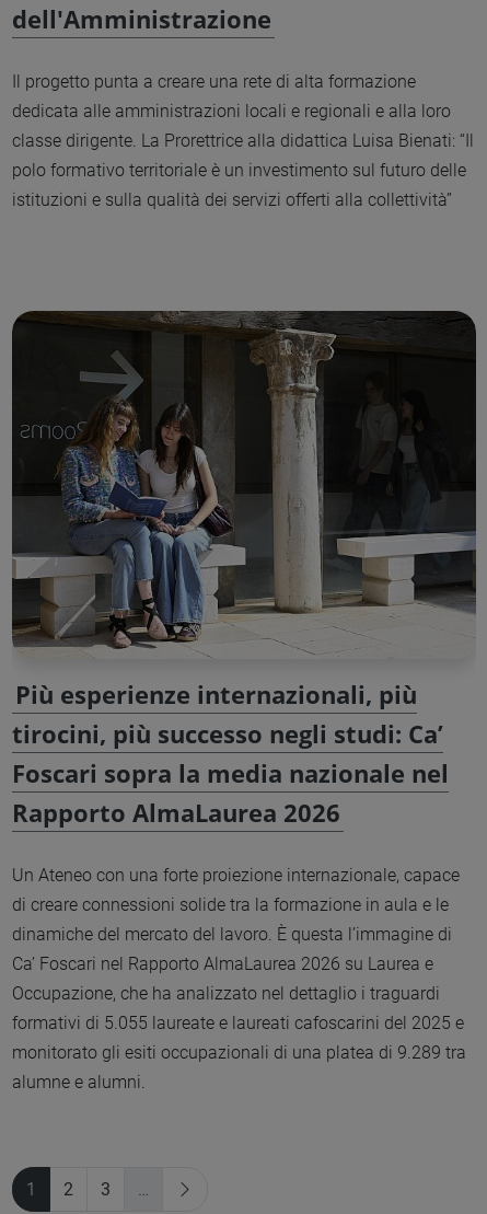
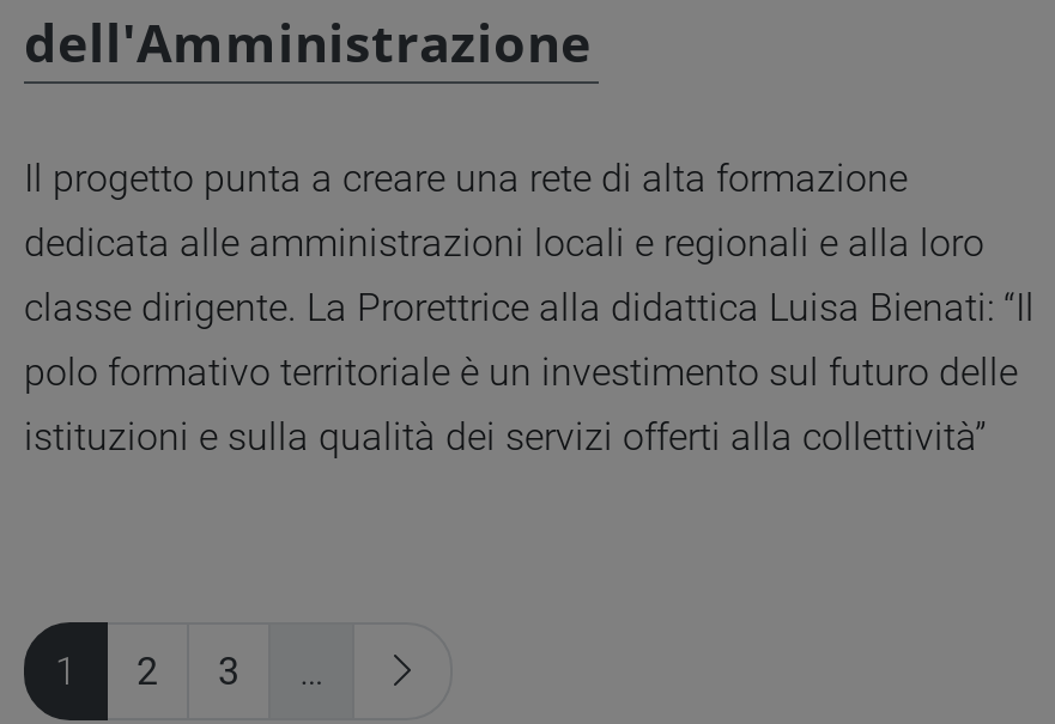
- [image]
- Più esperienze internazionali, più
- tirocini, più successo negli studi: Ca’
- Foscari sopra la media nazionale nel
- Rapporto AlmaLaurea 2026
- Un Ateneo con una forte proiezione internazionale, capace
- di creare connessioni solide tra la formazione in aula e le
- dinamiche del mercato del lavoro. È questa l’immagine di
- Ca’ Foscari nel Rapporto AlmaLaurea 2026 su Laurea e
- Occupazione, che ha analizzato nel dettaglio i traguardi
- formativi di 5.055 laureate e laureati cafoscarini del 2025 e
- monitorato gli esiti occupazionali di una platea di 9.289 tra
- alumne e alumni.
